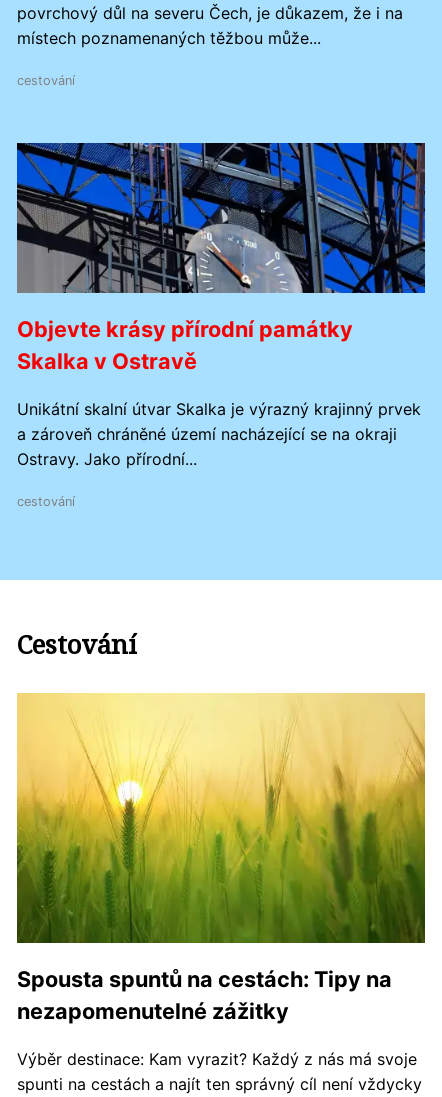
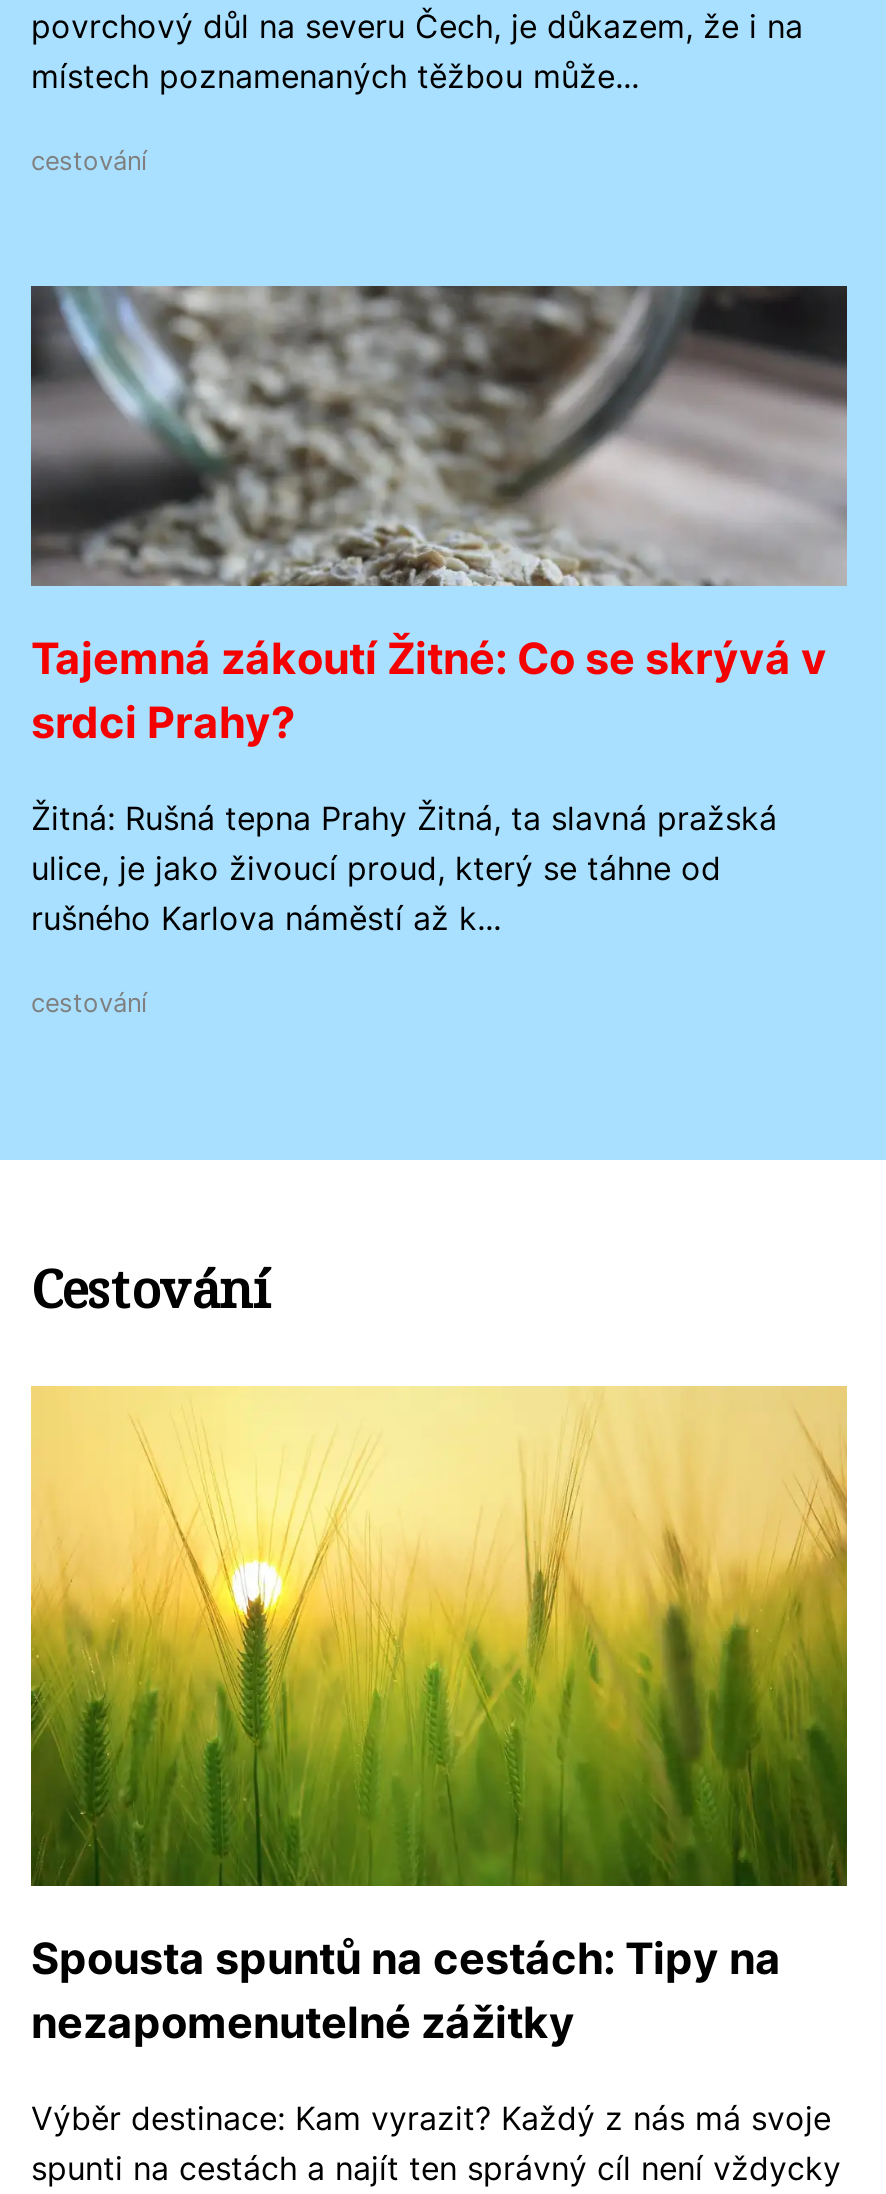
- [image]
- Objevte krásy přírodní památky
- Skalka v Ostravě
+ [image]
+ Tajemná zákoutí Žitné: Co se skrývá v
+ srdci Prahy?

- Unikátní skalní útvar Skalka je výrazný krajinný prvek
- a zároveň chráněné území nacházející se na okraji
- Ostravy. Jako přírodní...
+ Žitná: Rušná tepna Prahy Žitná, ta slavná pražská
+ ulice, je jako živoucí proud, který se táhne od
+ rušného Karlova náměstí až k...
